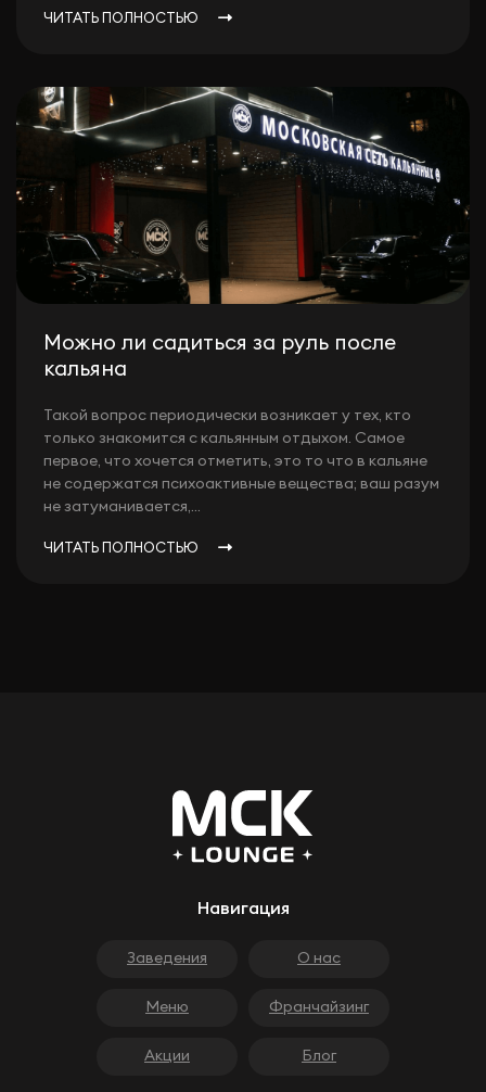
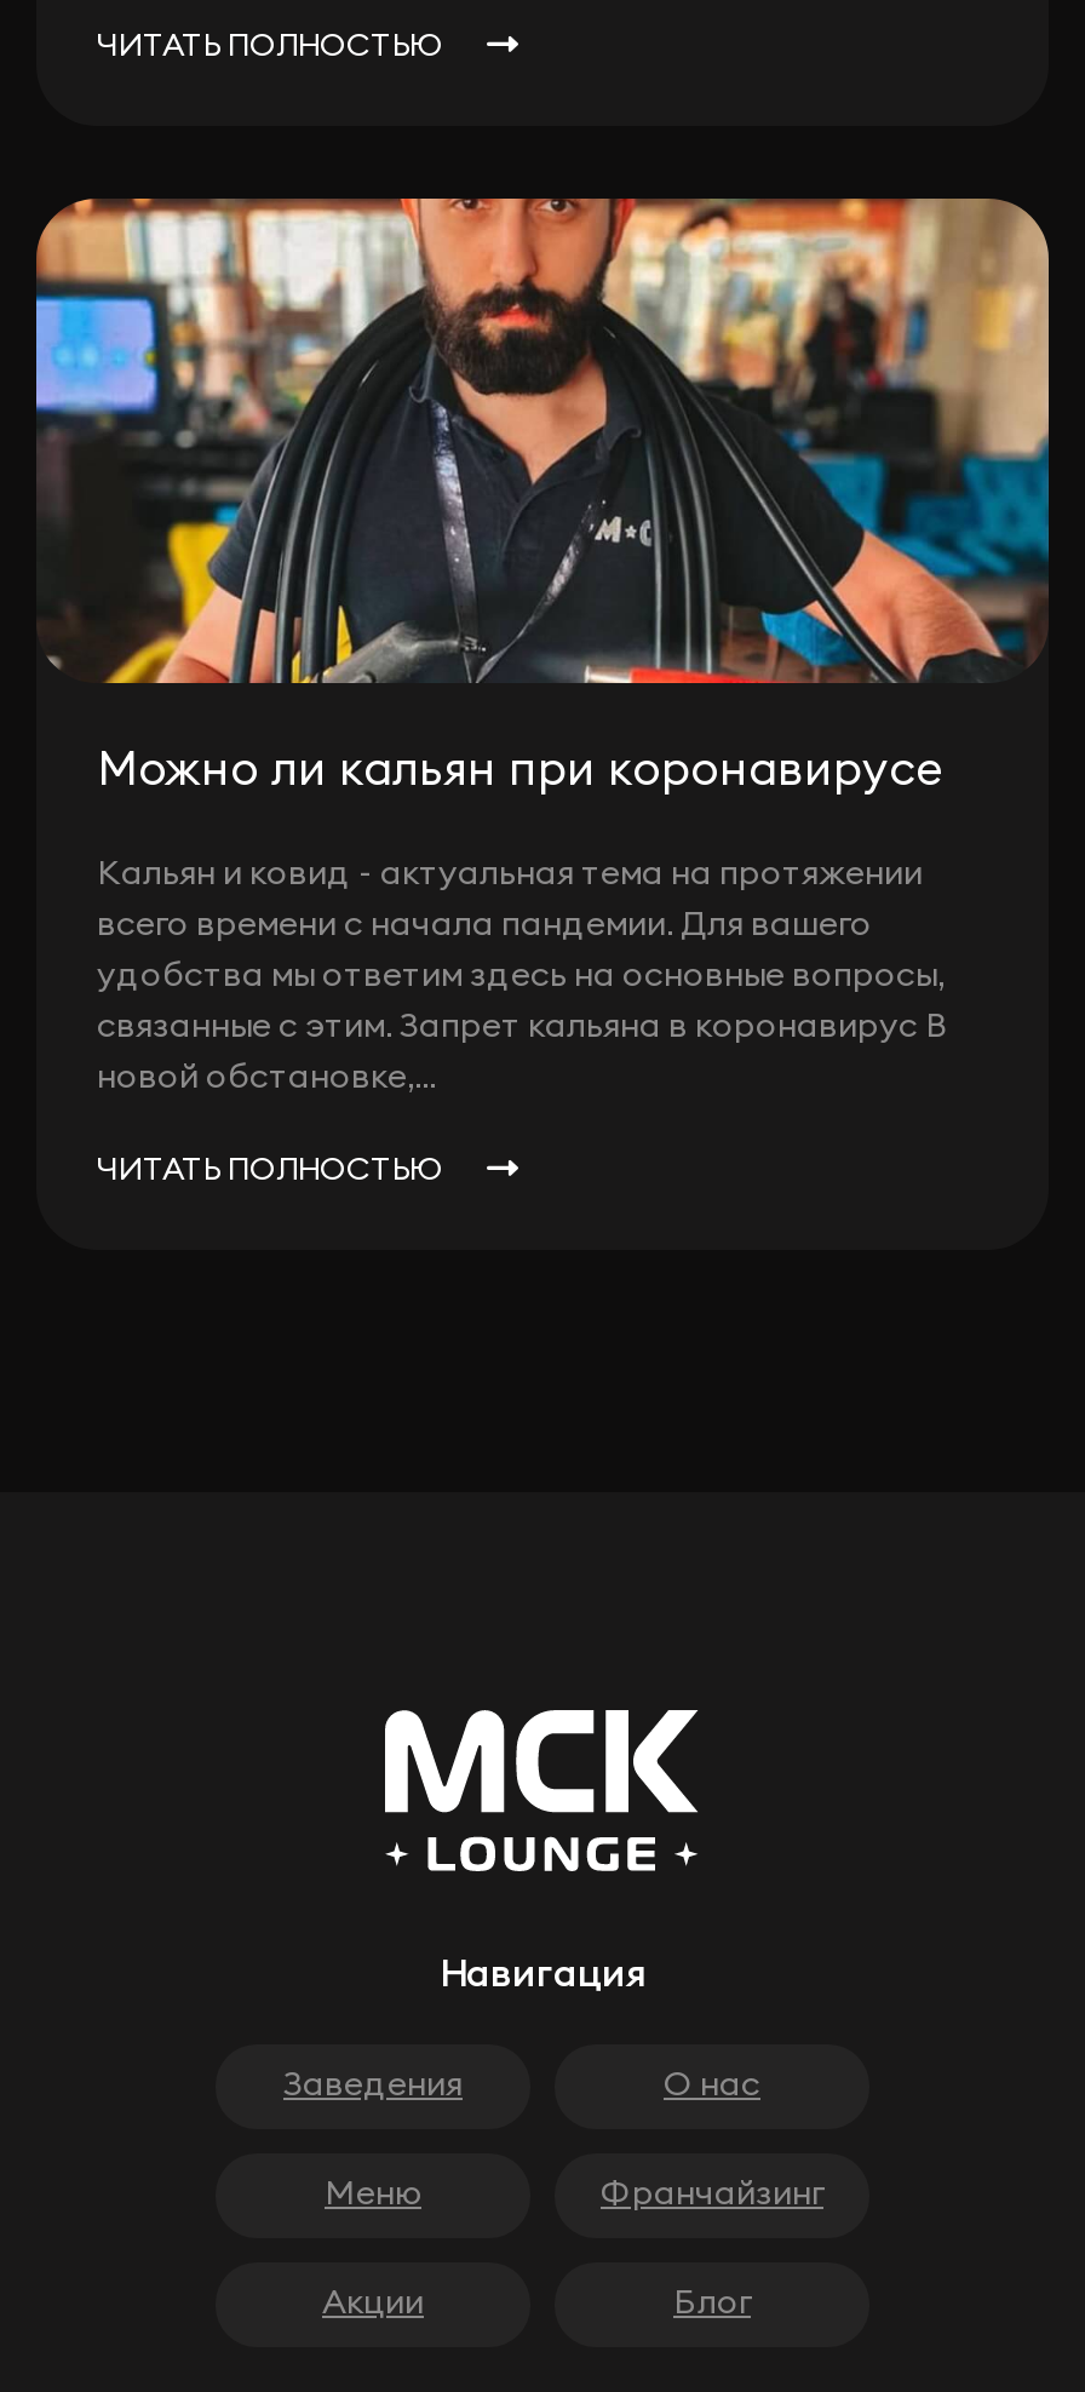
- [image]
- Можно ли садиться за руль после
- кальяна
+ [image]
+ Можно ли кальян при коронавирусе

- Такой вопрос периодически возникает у тех, кто
+ Кальян и ковид - актуальная тема на протяжении

- только знакомится с кальянным отдыхом. Самое
+ всего времени с начала пандемии. Для вашего

- первое, что хочется отметить, это то что в кальяне
+ удобства мы ответим здесь на основные вопросы,

- не содержатся психоактивные вещества; ваш разум
+ связанные с этим. Запрет кальяна в коронавирус В

- не затуманивается,...
+ новой обстановке,...
